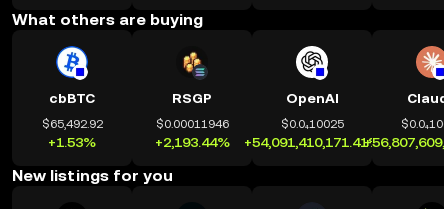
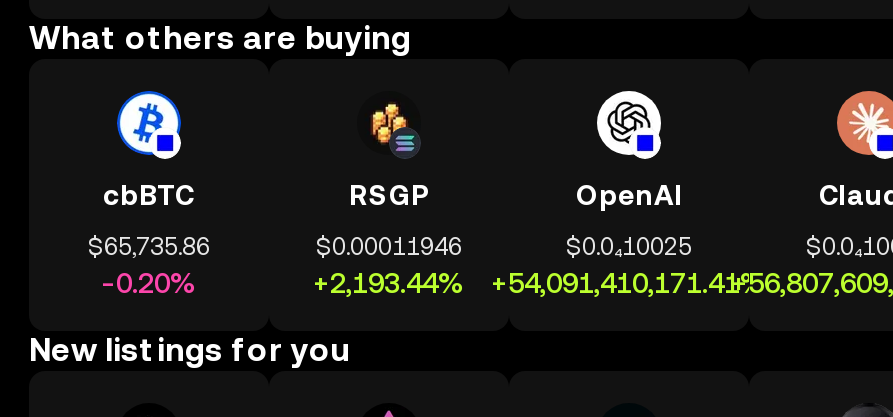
- $65,492.92
+ $65,735.86

- +1.53%
+ -0.20%
